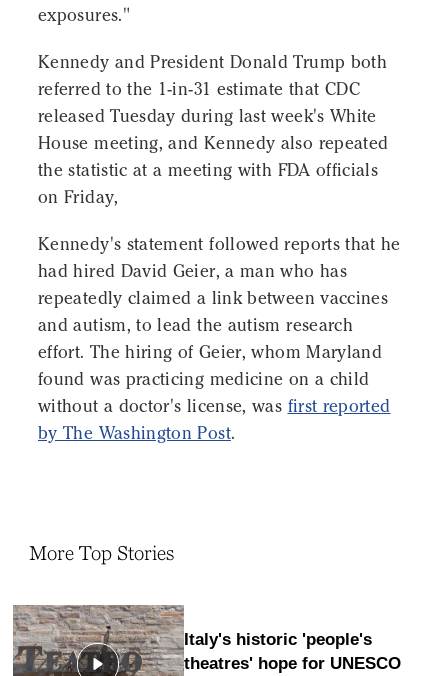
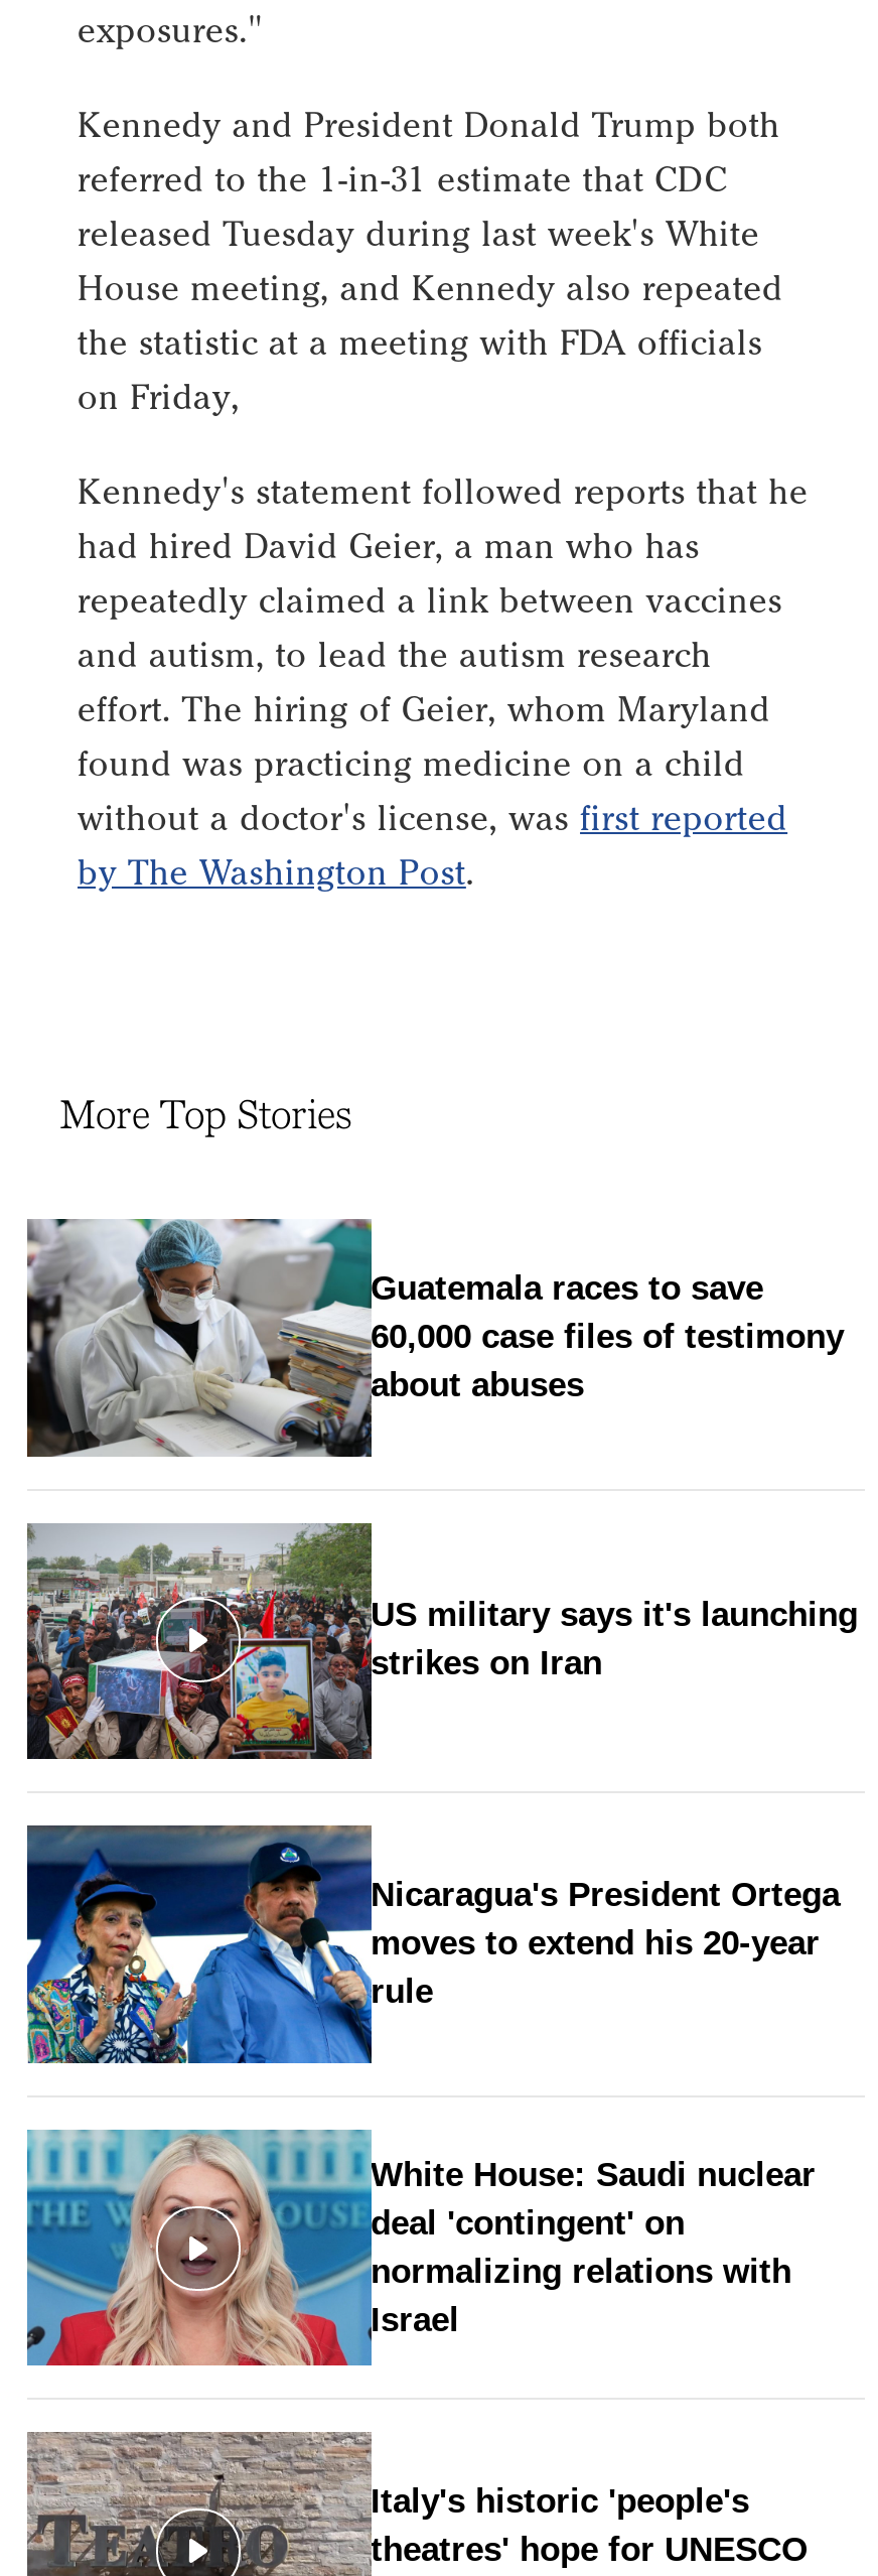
+ [image]
+ Nicaragua's President Ortega
+ moves to extend his 20-year
+ rule

+ [image]
+ White House: Saudi nuclear
+ deal 'contingent' on
+ normalizing relations with
+ Israel

+ [image]
+ Guatemala races to save
+ 60,000 case files of testimony
+ about abuses

+ [image]
+ US military says it's launching
+ strikes on Iran
